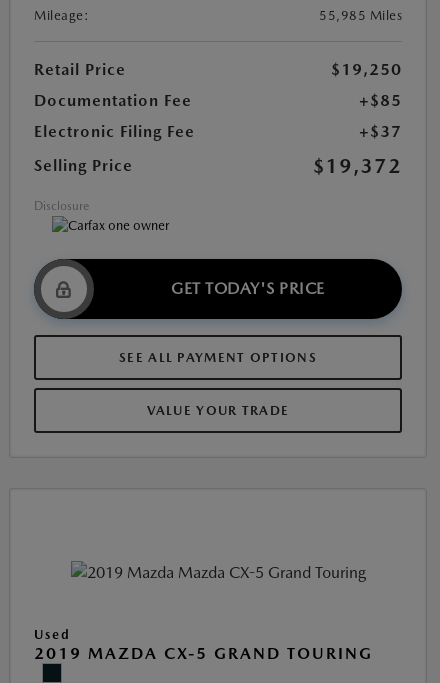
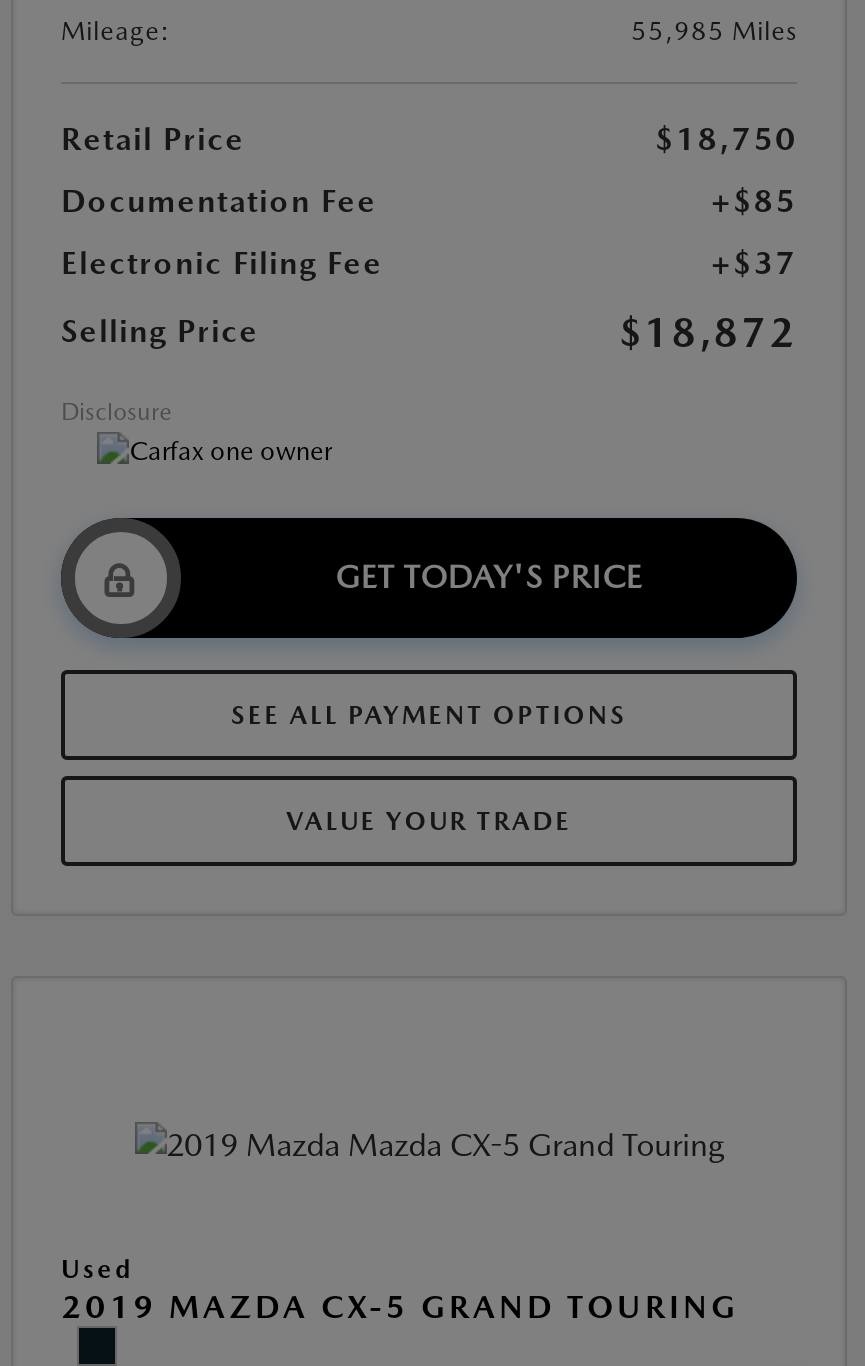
- $19,250
+ $18,750

- $19,372
+ $18,872
